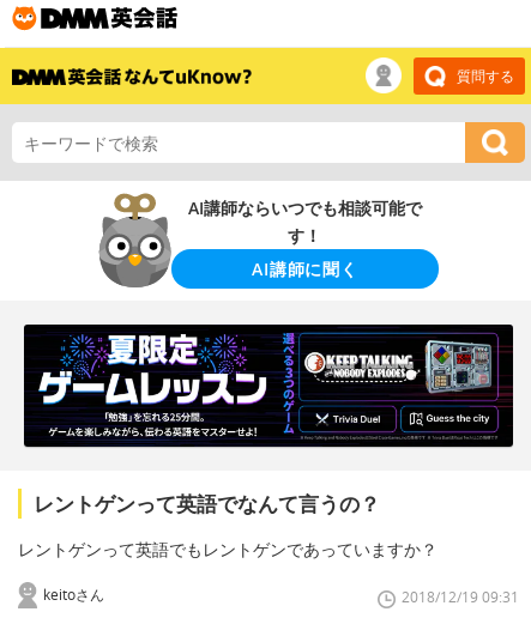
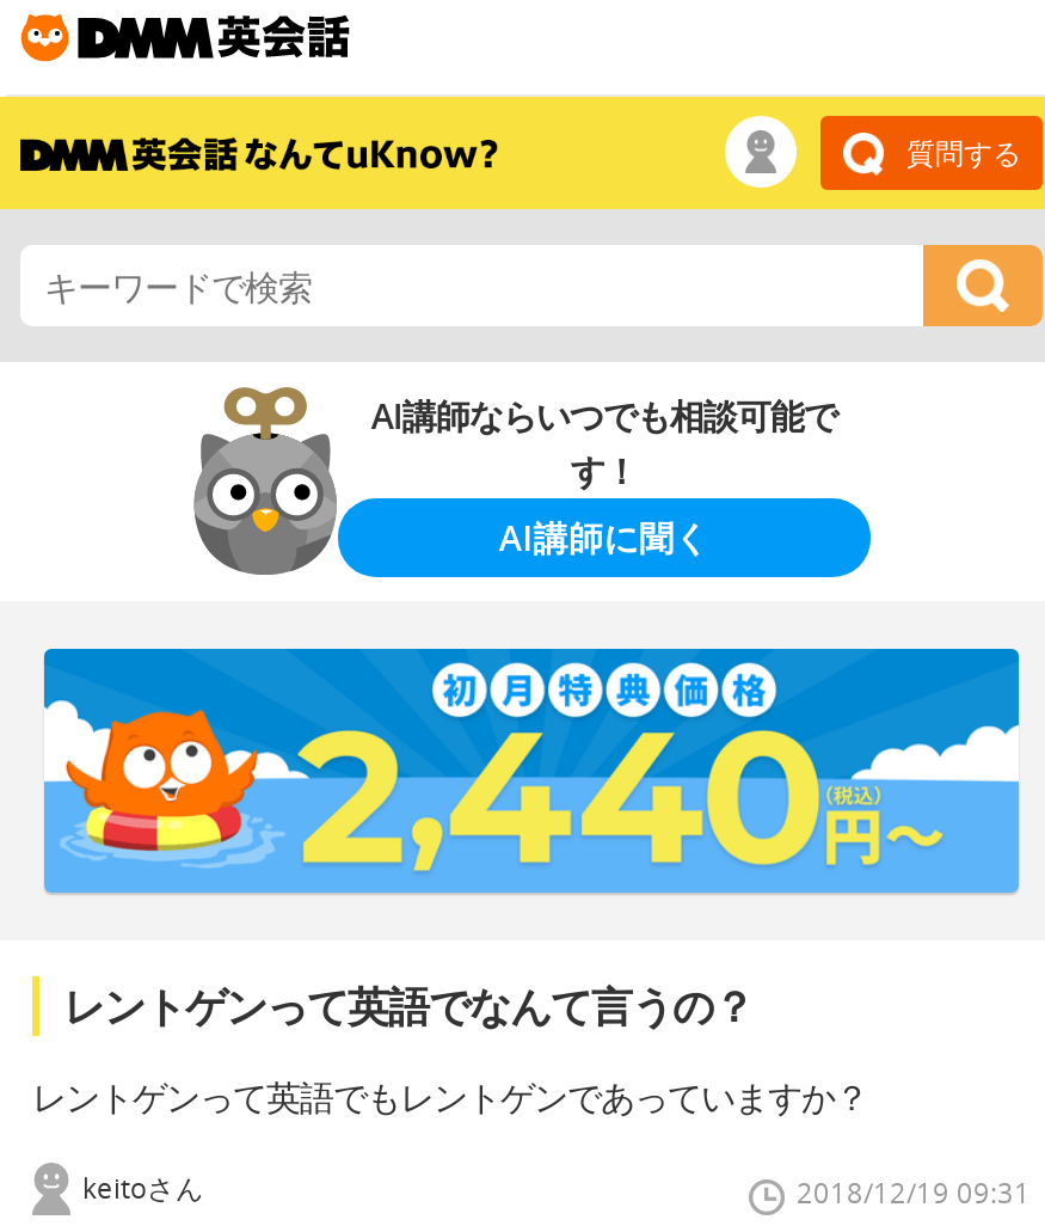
- [image]
+ [image]
